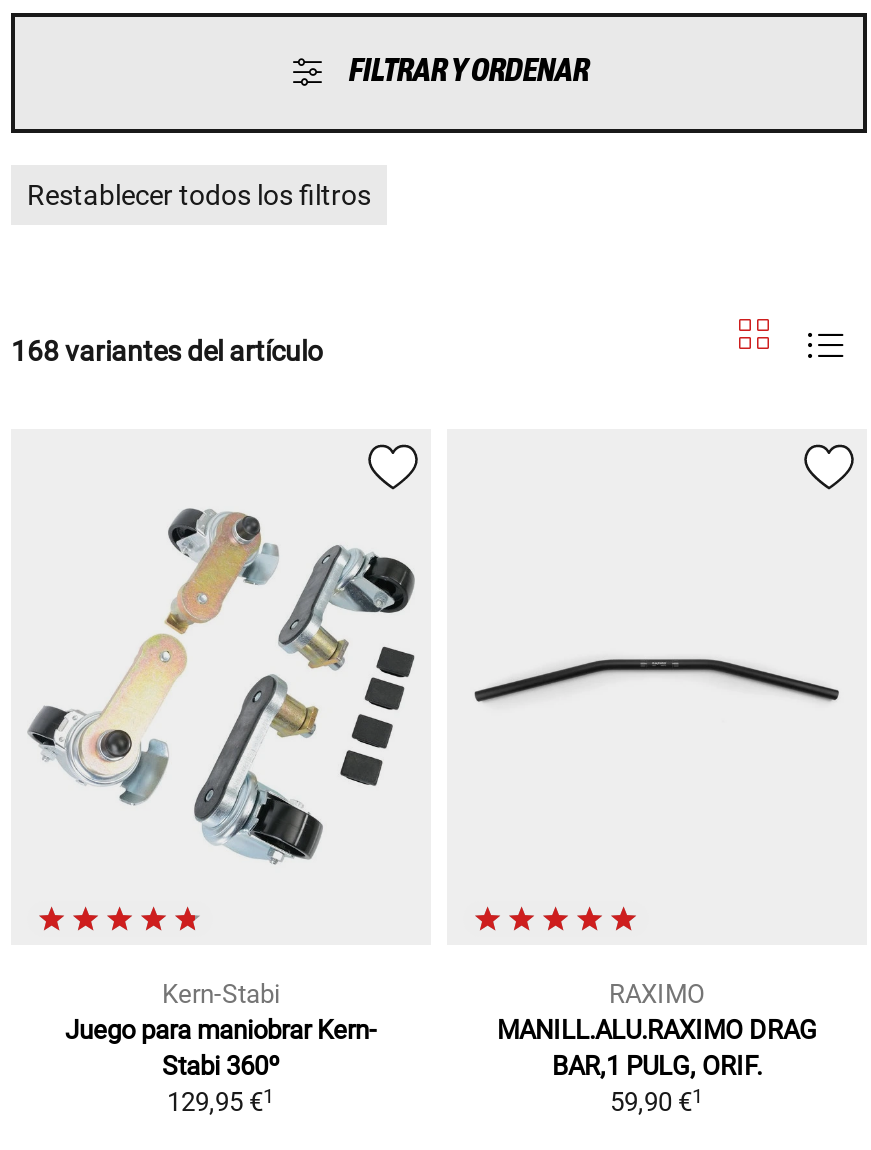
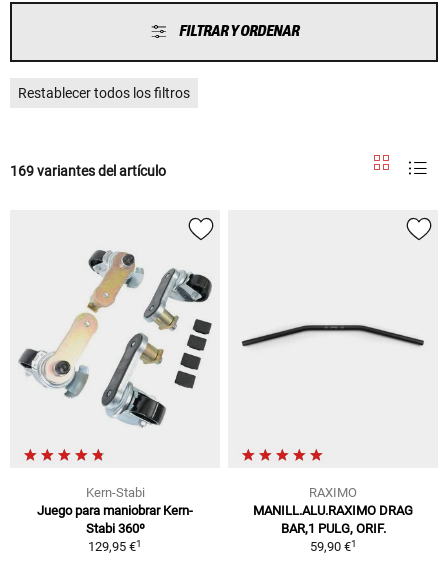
- 168 variantes del artículo
+ 169 variantes del artículo
